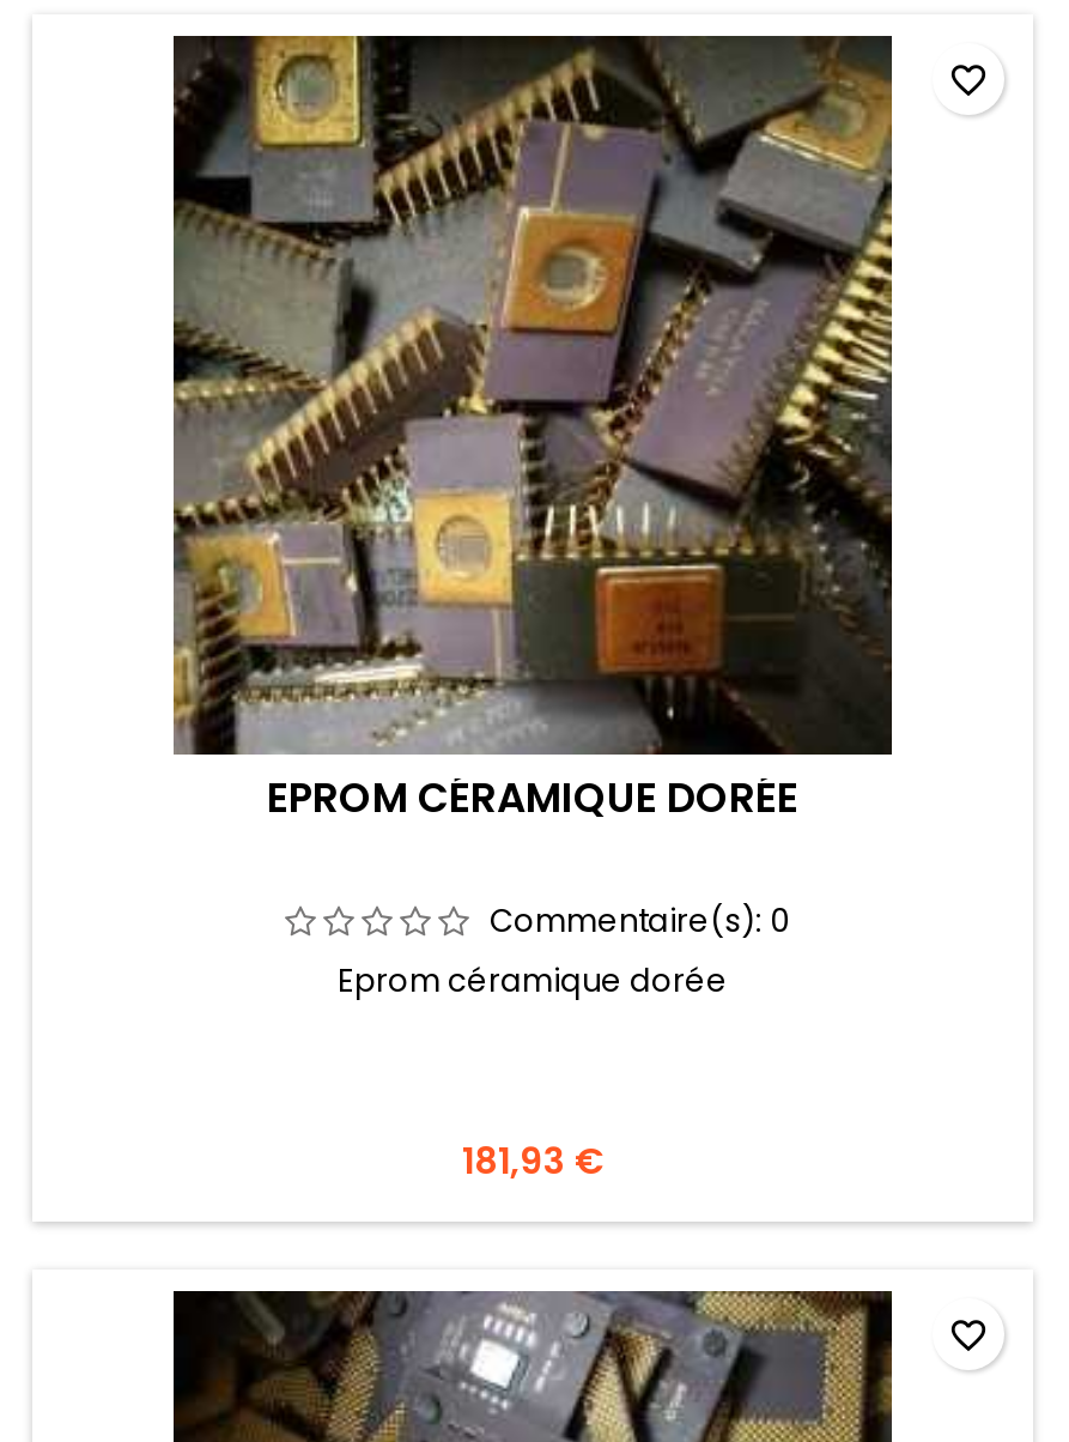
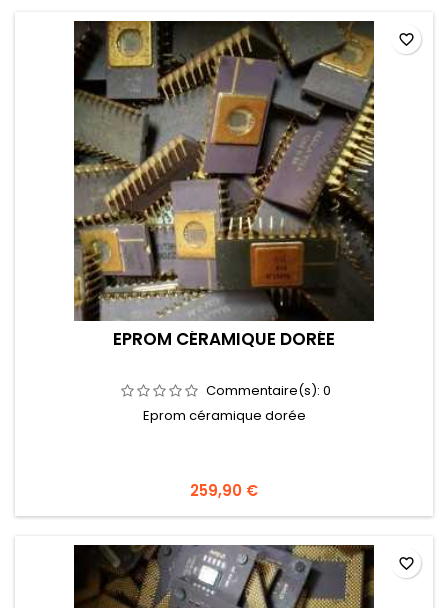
- 181,93 €
+ 259,90 €
